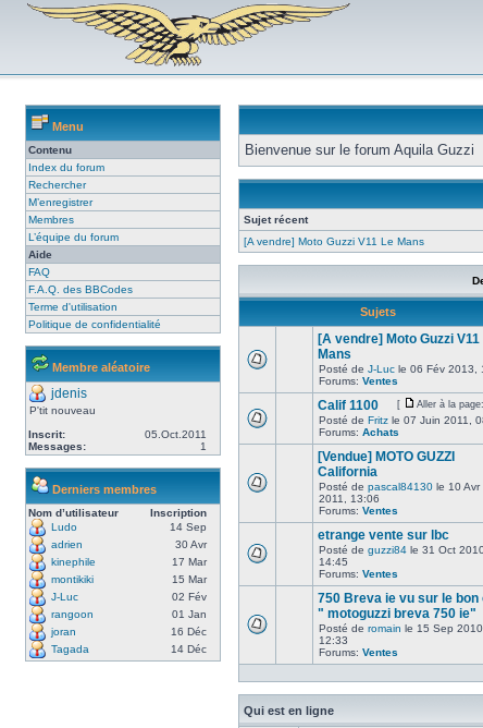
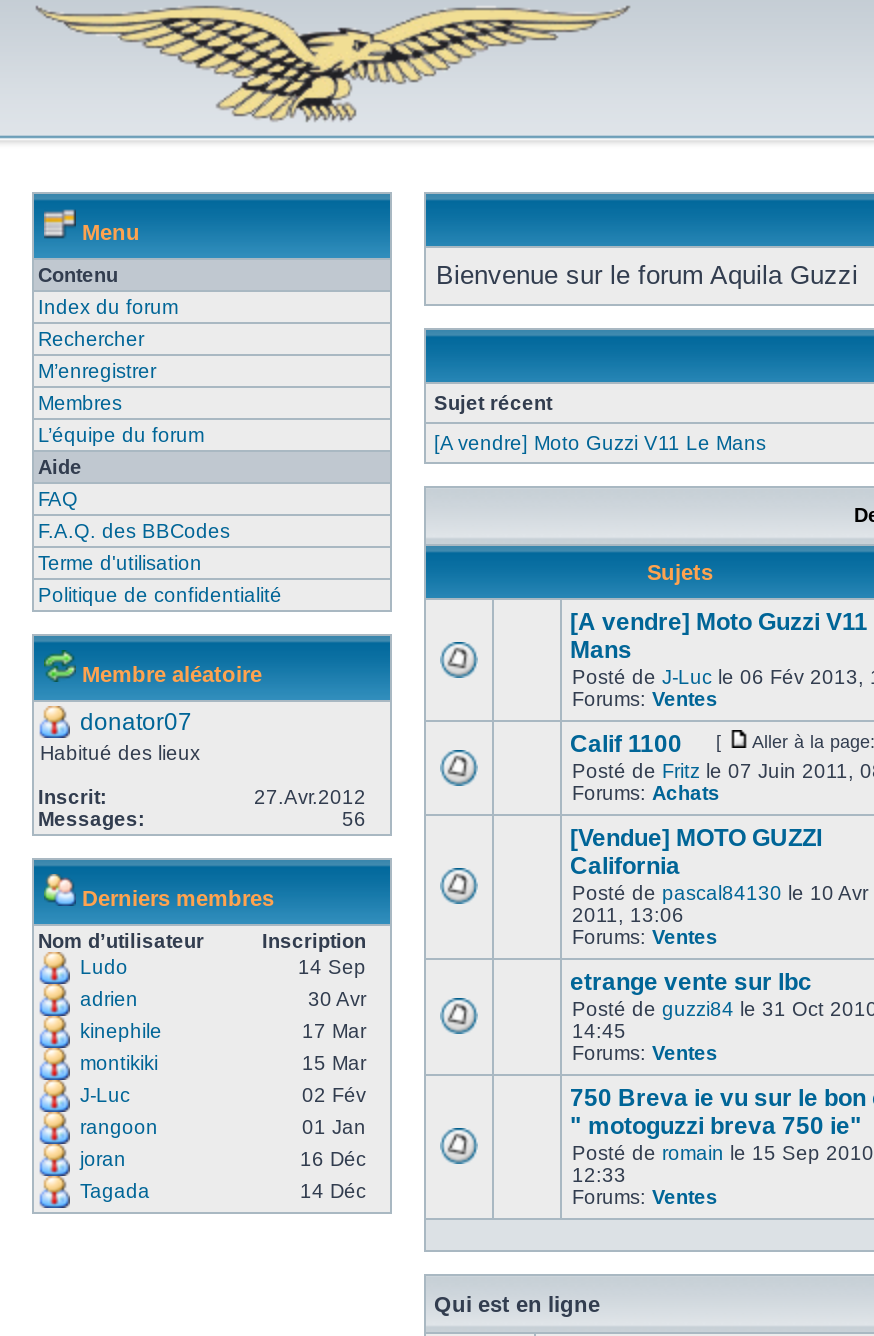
- jdenis
- P'tit nouveau
+ donator07
+ Habitué des lieux

- 05.Oct.2011
+ 27.Avr.2012

- 1
+ 56
